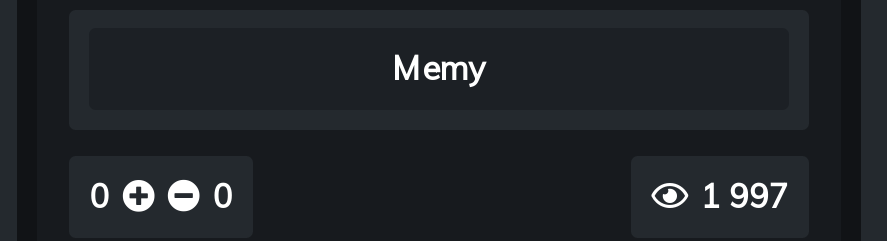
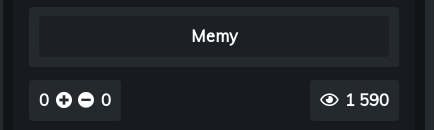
- 1 997
+ 1 590
